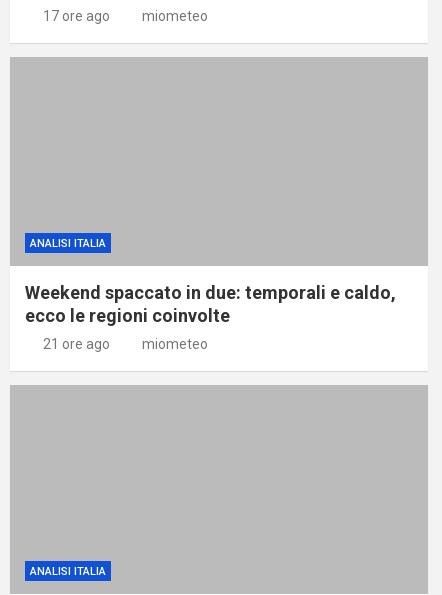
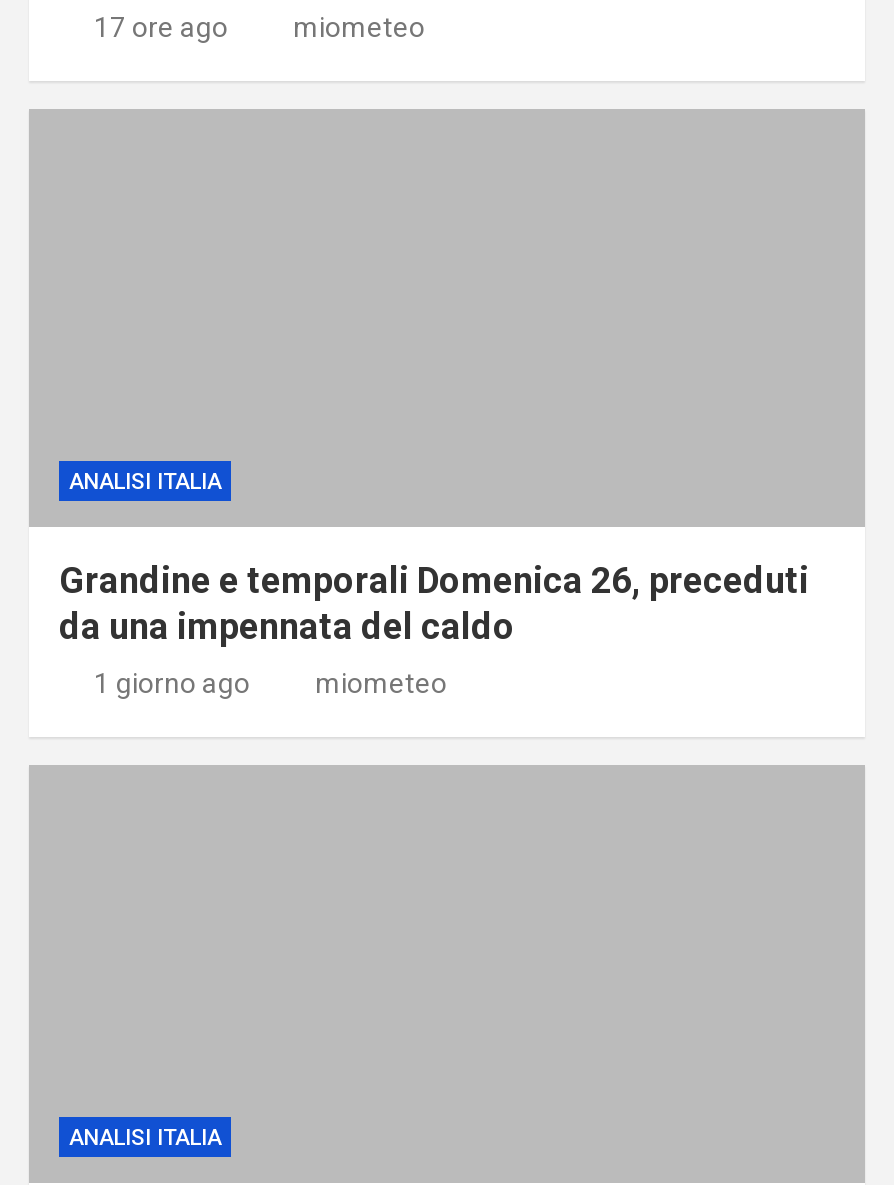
- Weekend spaccato in due: temporali e caldo,
- ecco le regioni coinvolte
+ Grandine e temporali Domenica 26, preceduti
+ da una impennata del caldo

- 21 ore ago
+ 1 giorno ago
